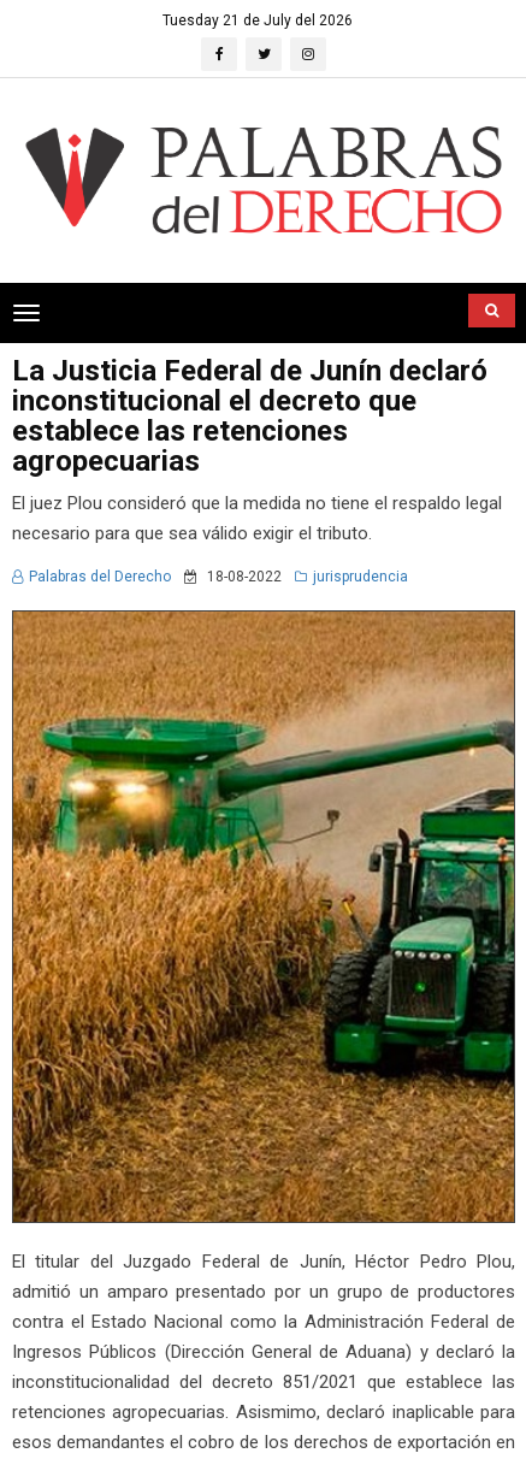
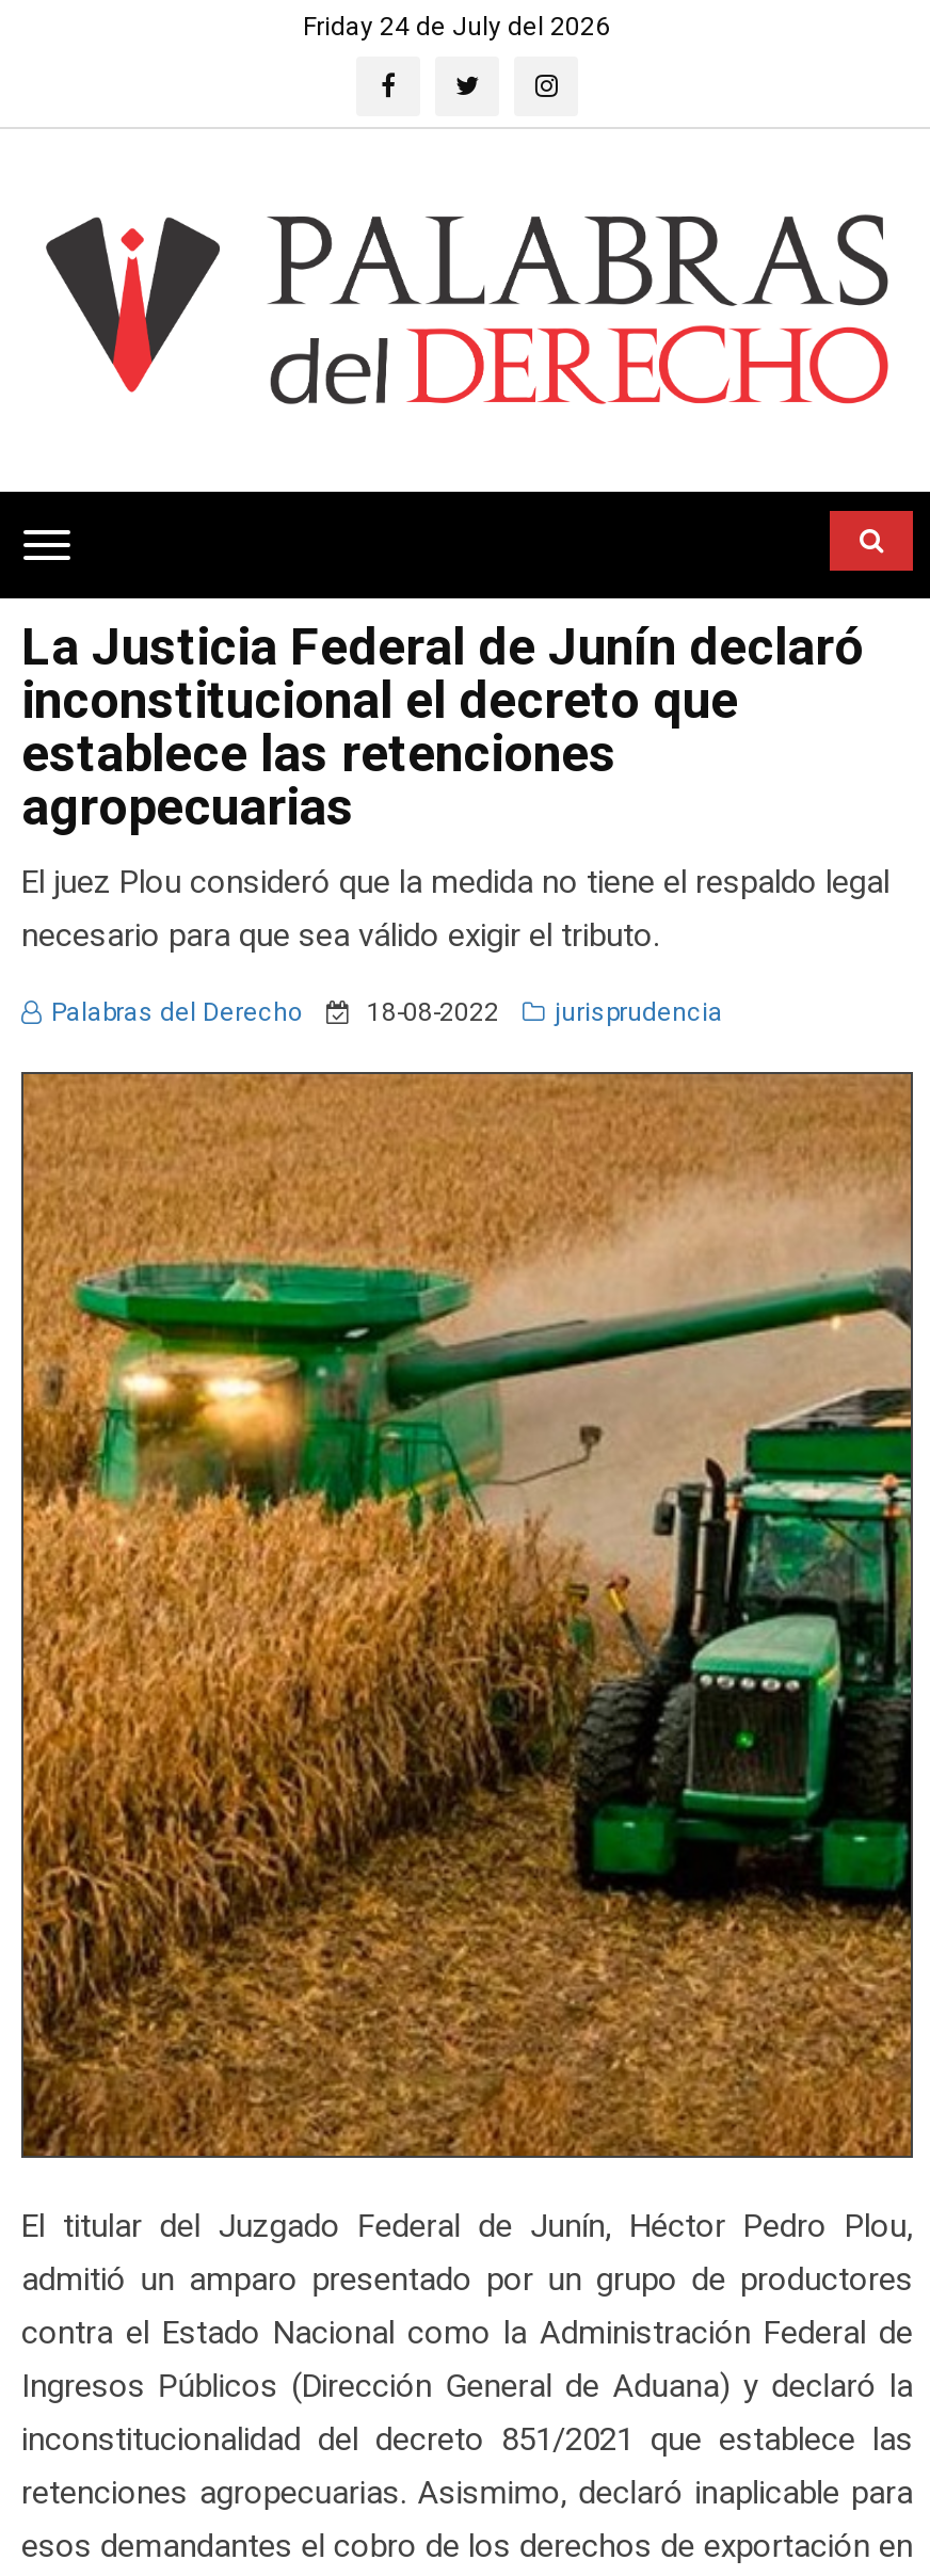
- Tuesday 21 de July del 2026
+ Friday 24 de July del 2026
